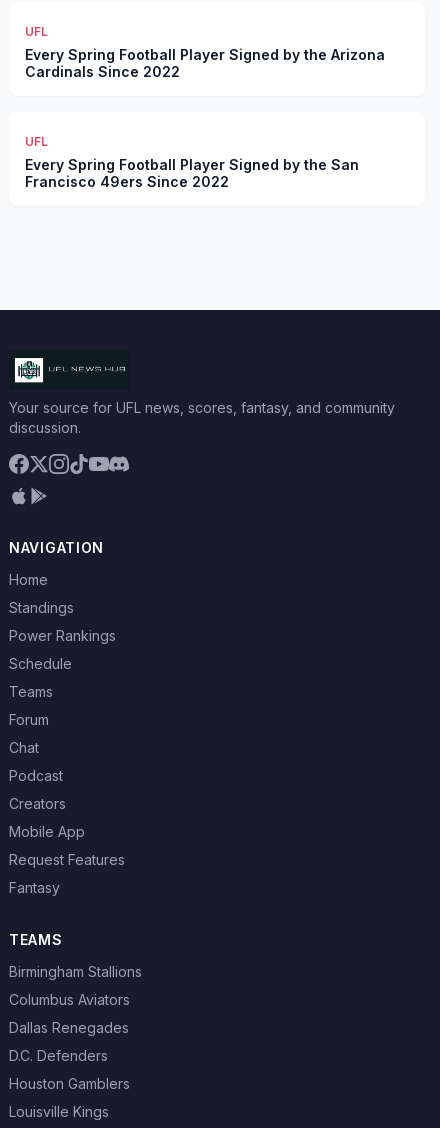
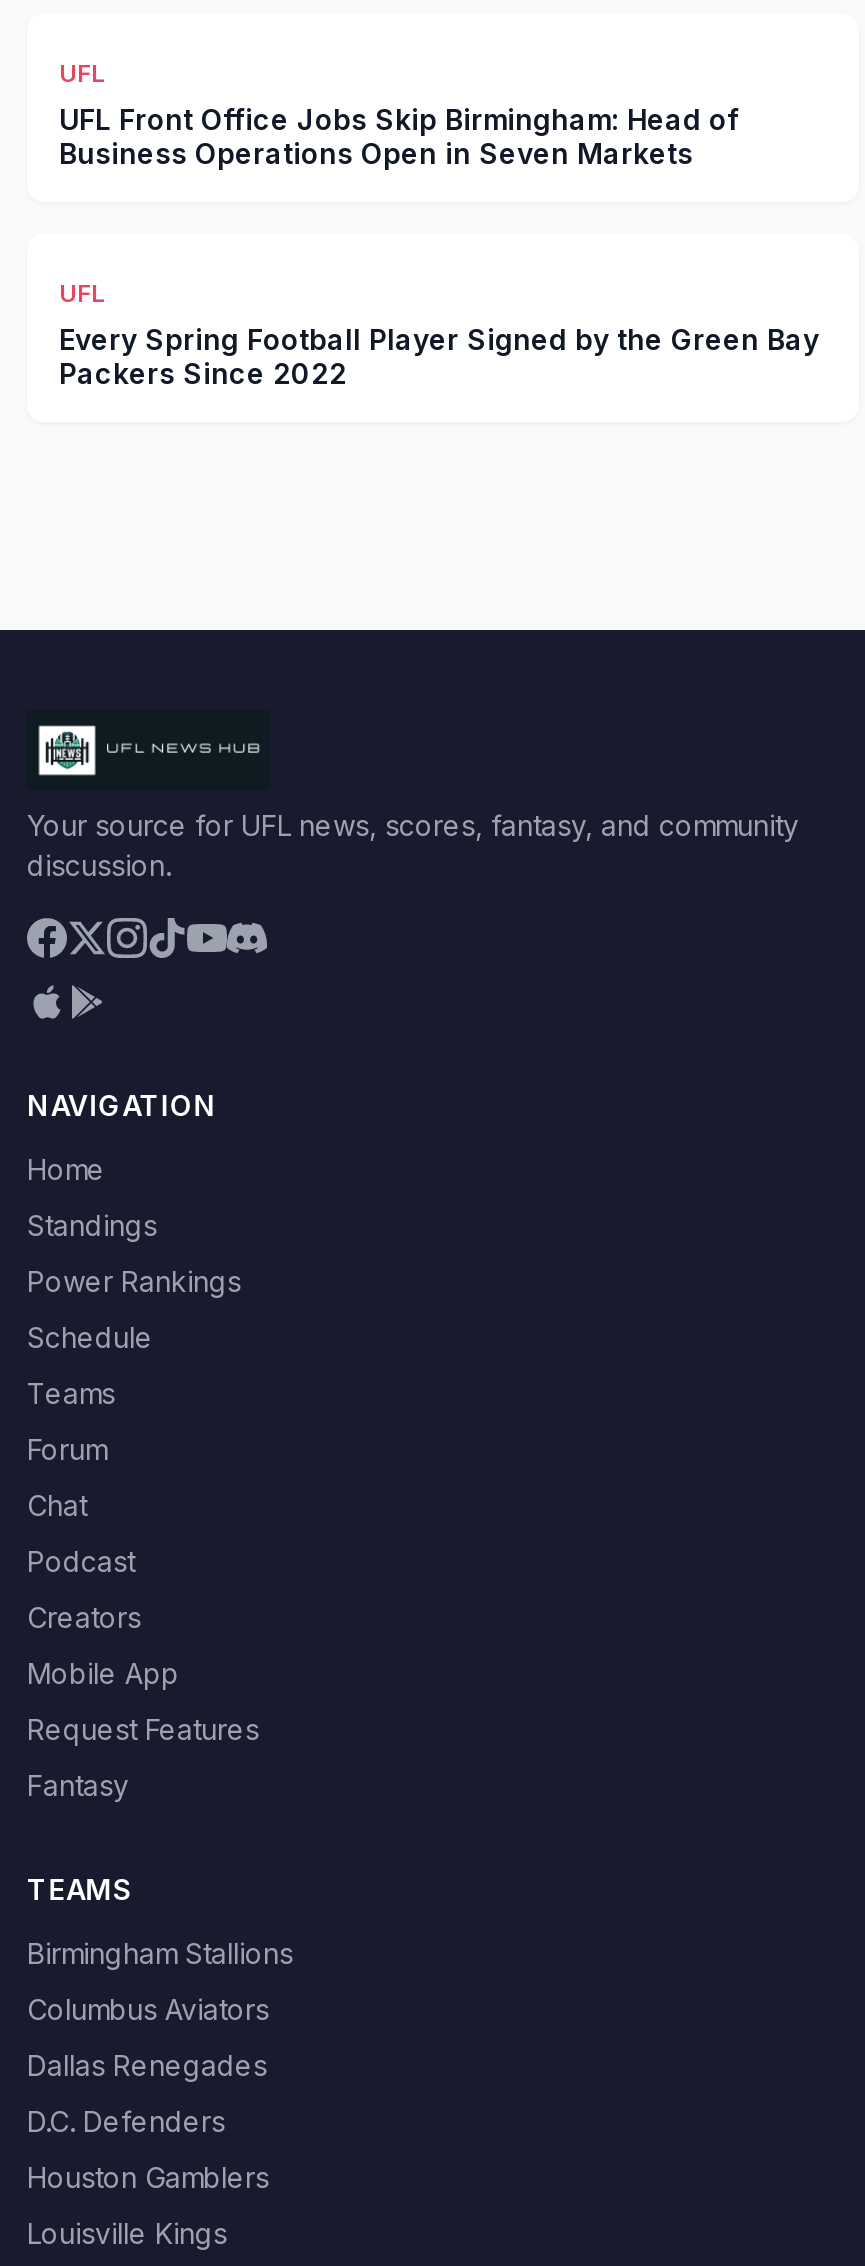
- Every Spring Football Player Signed by the Arizona
- Cardinals Since 2022
+ UFL Front Office Jobs Skip Birmingham: Head of
+ Business Operations Open in Seven Markets

- Every Spring Football Player Signed by the San
- Francisco 49ers Since 2022
+ Every Spring Football Player Signed by the Green Bay
+ Packers Since 2022
